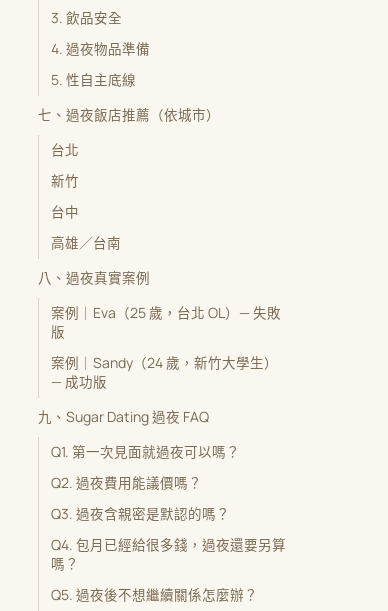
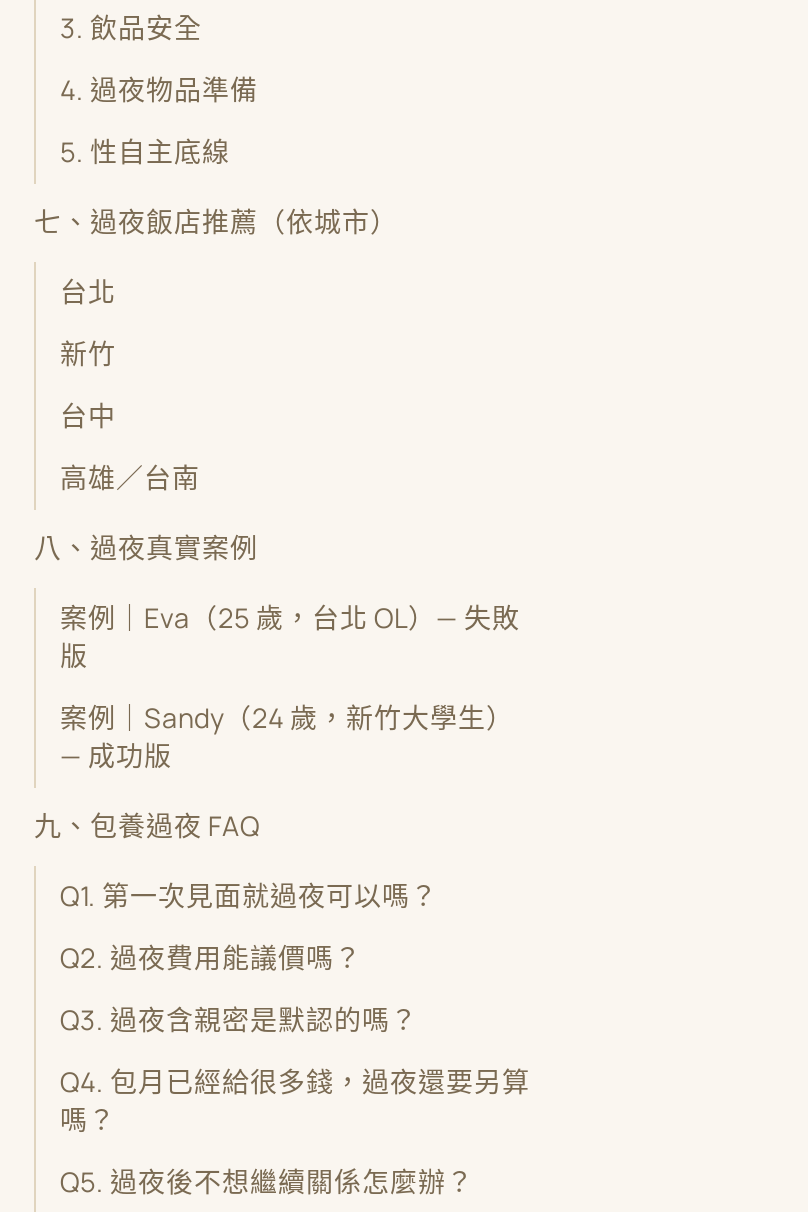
- 九、Sugar Dating 過夜 FAQ
+ 九、包養過夜 FAQ
